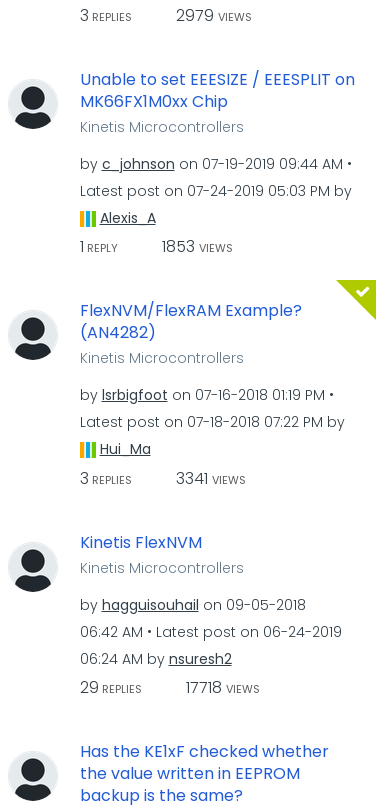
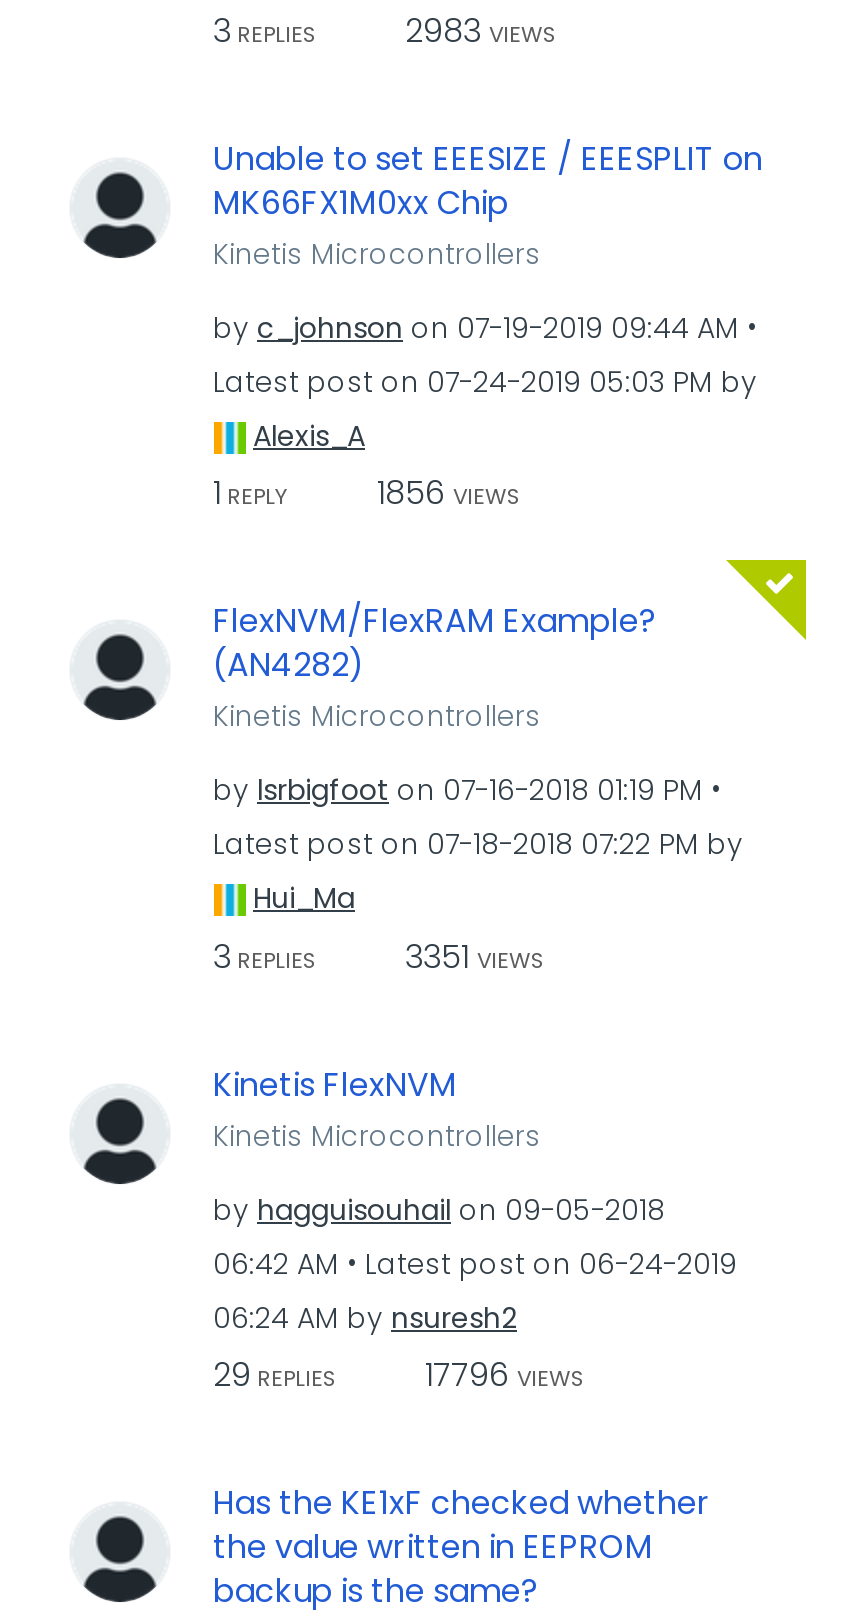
- 3 REPLIES 2979 VIEWS
+ 3 REPLIES 2983 VIEWS

- 1 REPLY 1853 VIEWS
+ 1 REPLY 1856 VIEWS

- 3 REPLIES 3341 VIEWS
+ 3 REPLIES 3351 VIEWS

- 29 REPLIES 17718 VIEWS
+ 29 REPLIES 17796 VIEWS
